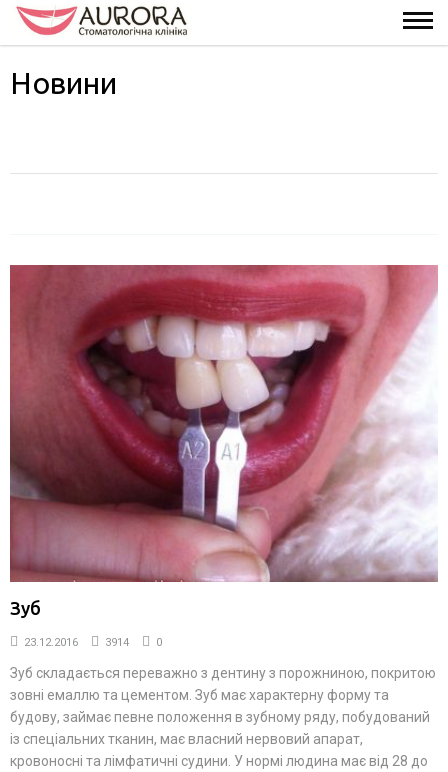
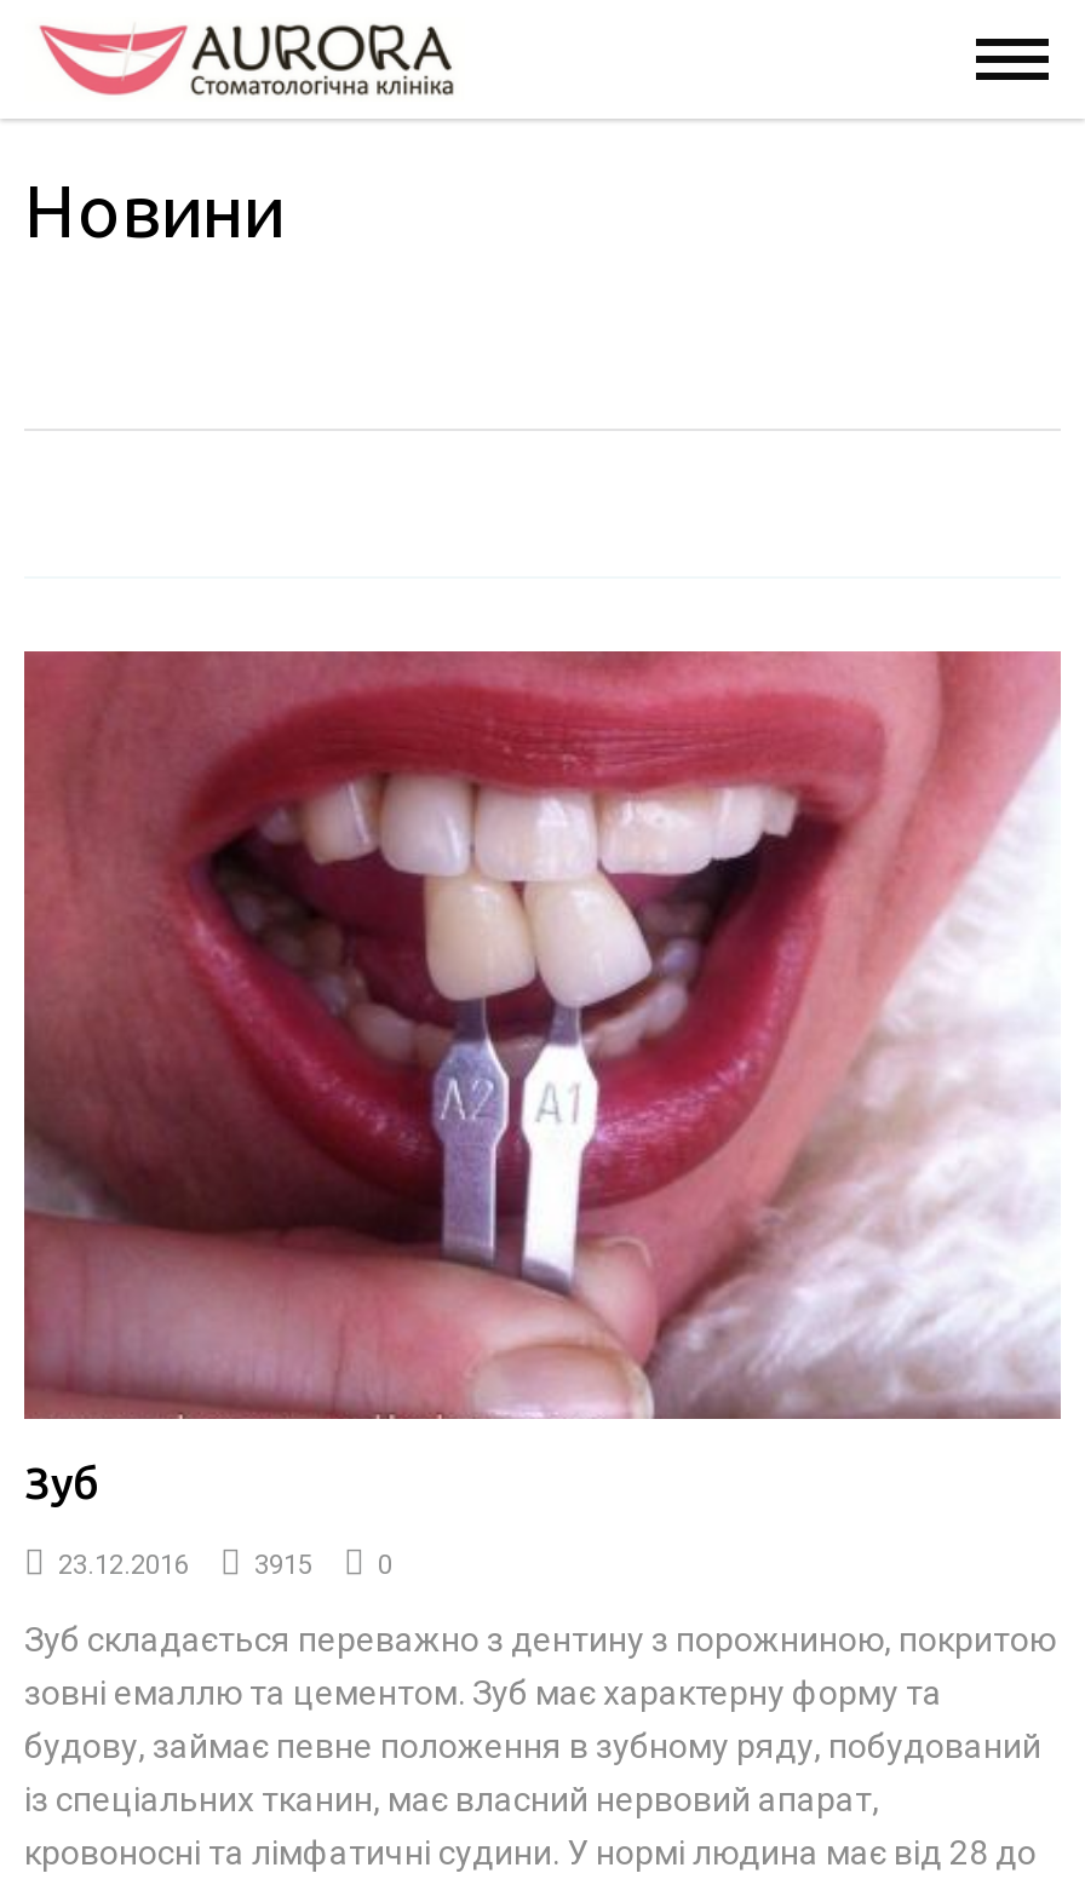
- 23.12.2016 3914
+ 23.12.2016 3915
